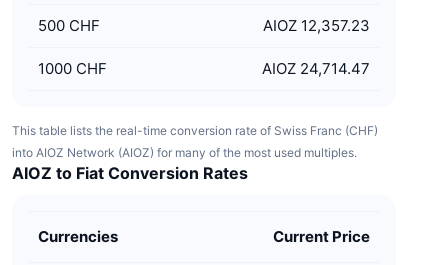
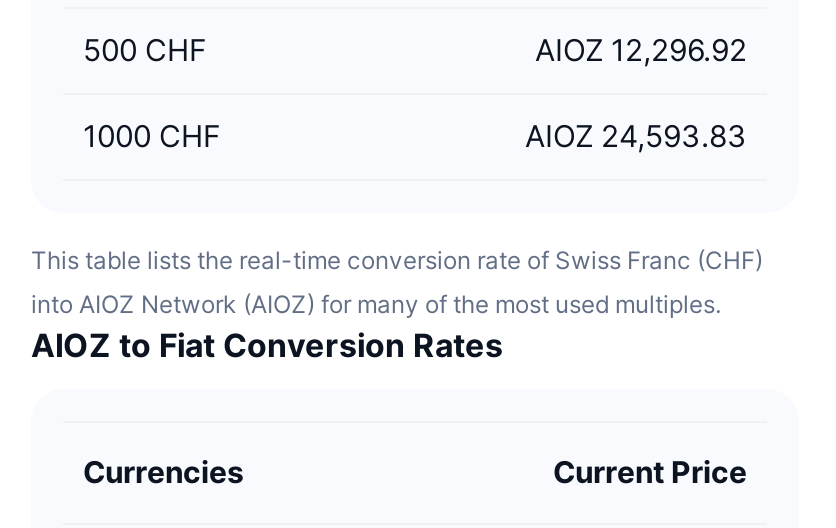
- AIOZ 12,357.23
+ AIOZ 12,296.92

- AIOZ 24,714.47
+ AIOZ 24,593.83
